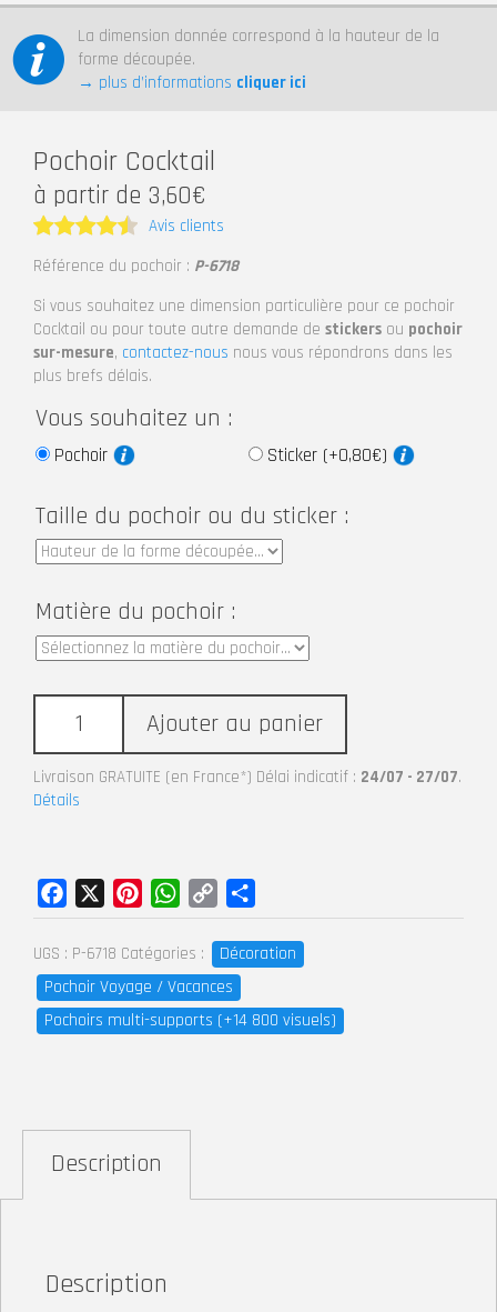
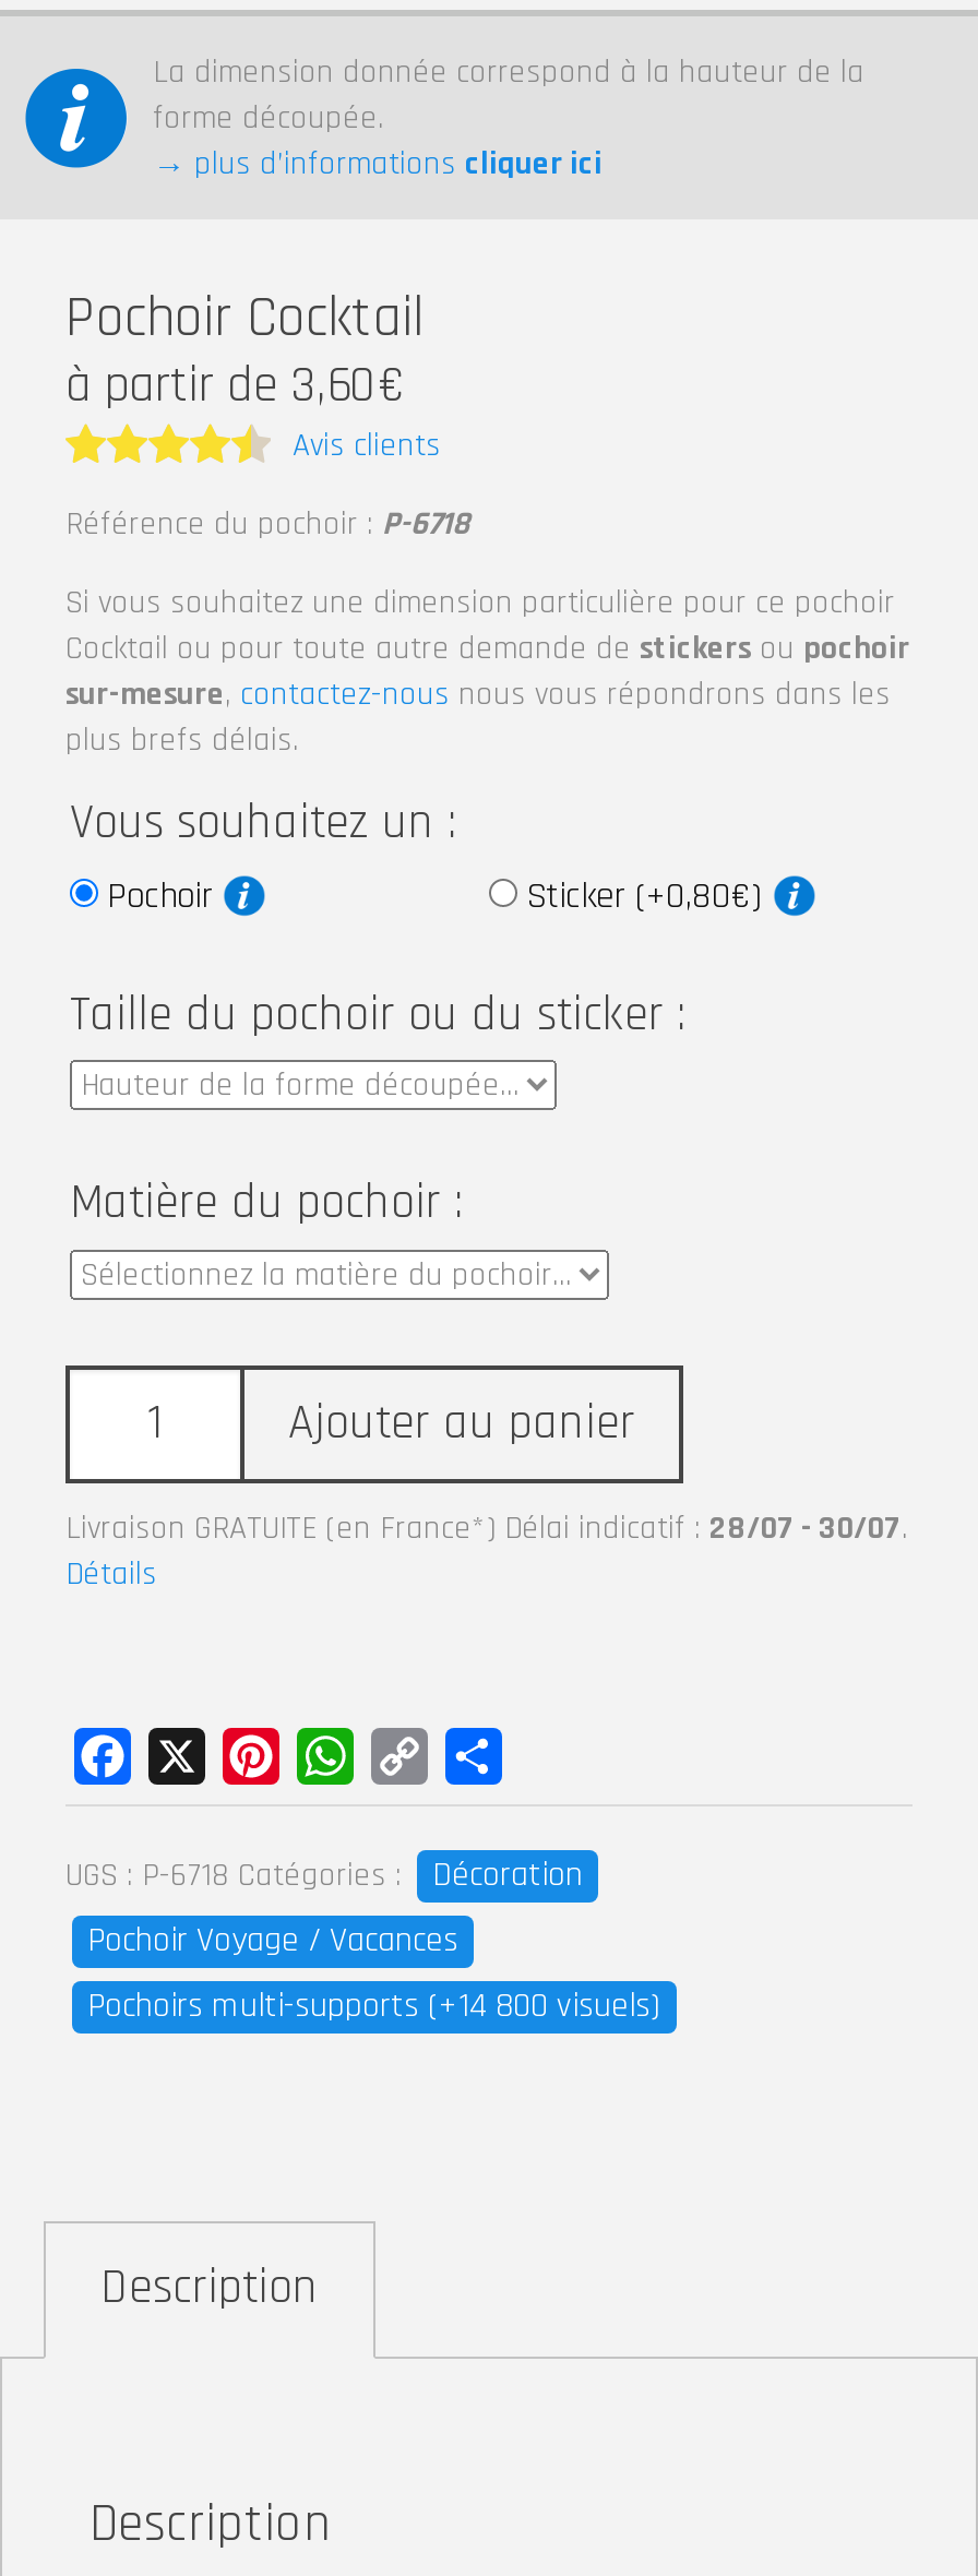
- Livraison GRATUITE (en France*) Délai indicatif : 24/07 - 27/07.
+ Livraison GRATUITE (en France*) Délai indicatif : 28/07 - 30/07.
